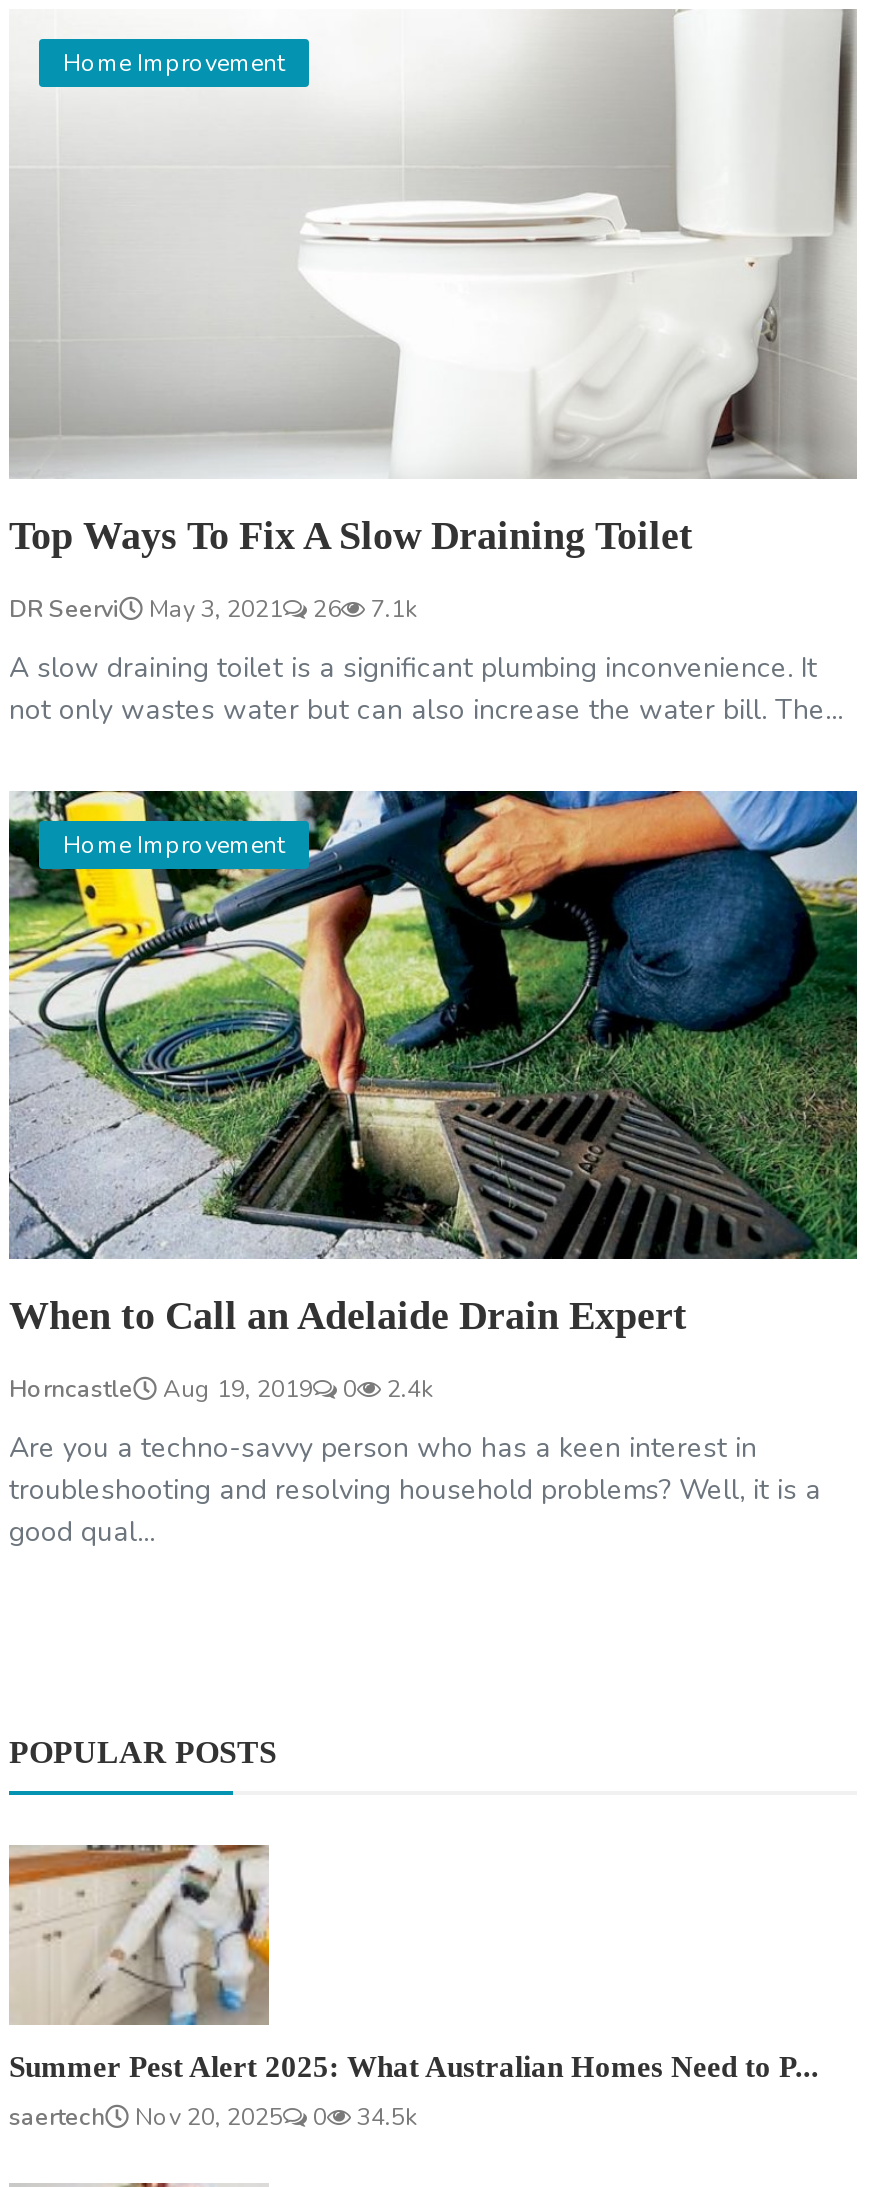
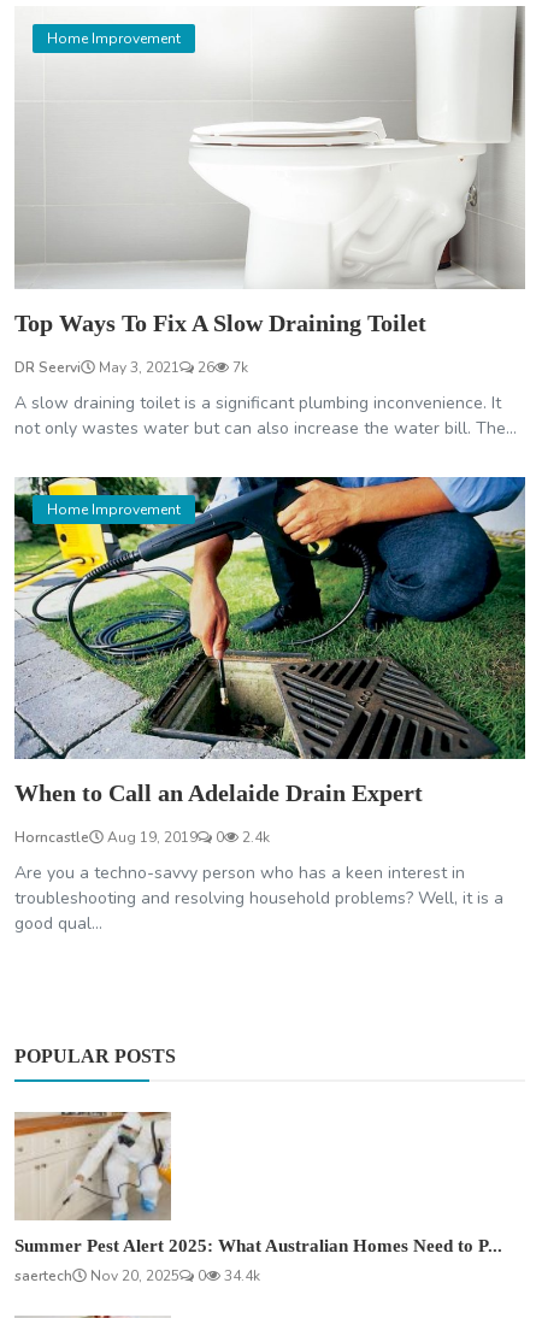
- DR Seervi May 3, 2021 26 7.1k
+ DR Seervi May 3, 2021 26 7k

- 34.5k
+ 34.4k
